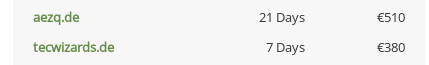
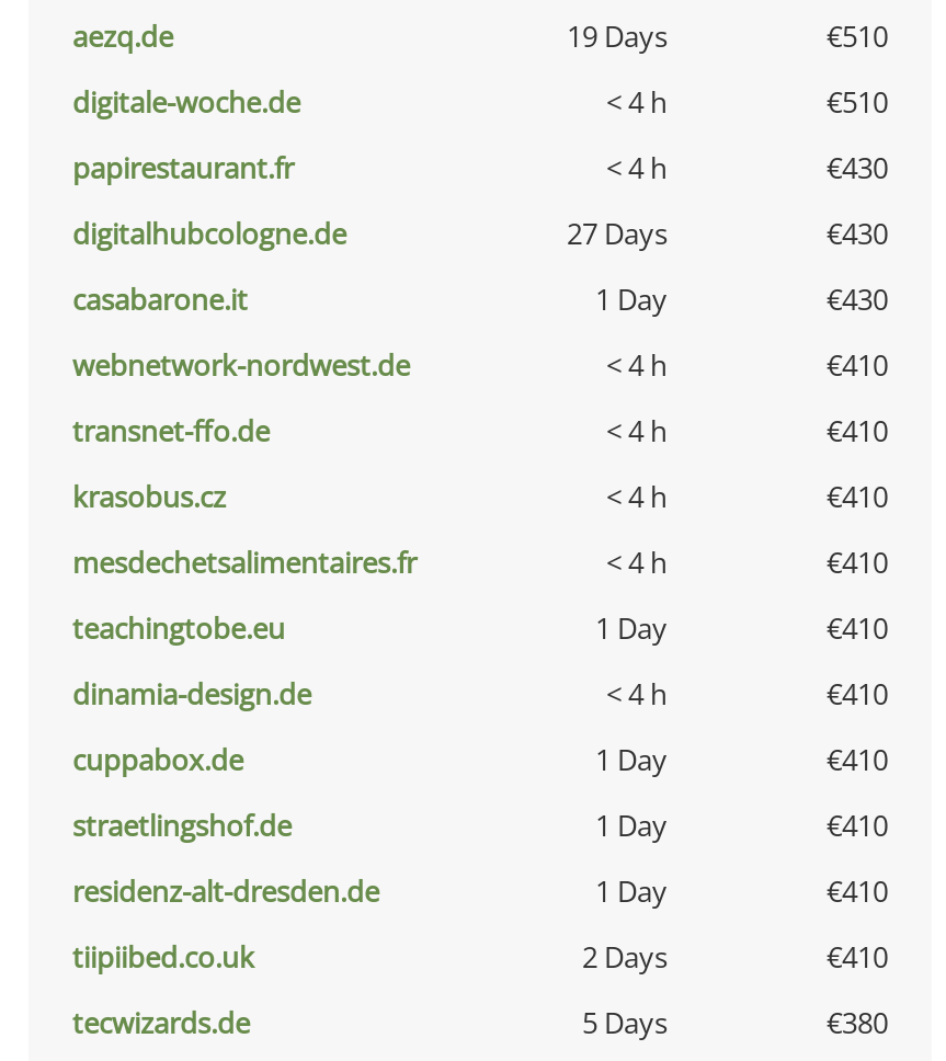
- 21 Days
+ 19 Days

+ digitale-woche.de
+ < 4 h
+ €510
+ papirestaurant.fr
+ < 4 h
+ €430
+ digitalhubcologne.de
+ 27 Days
+ €430
+ casabarone.it
+ 1 Day
+ €430
+ webnetwork-nordwest.de
+ < 4 h
+ €410
+ transnet-ffo.de
+ < 4 h
+ €410
+ krasobus.cz
+ < 4 h
+ €410
+ mesdechetsalimentaires.fr
+ < 4 h
+ €410
+ teachingtobe.eu
+ 1 Day
+ €410
+ dinamia-design.de
+ < 4 h
+ €410
+ cuppabox.de
+ 1 Day
+ €410
+ straetlingshof.de
+ 1 Day
+ €410
+ residenz-alt-dresden.de
+ 1 Day
+ €410
+ tiipiibed.co.uk
+ 2 Days
+ €410

- 7 Days
+ 5 Days
